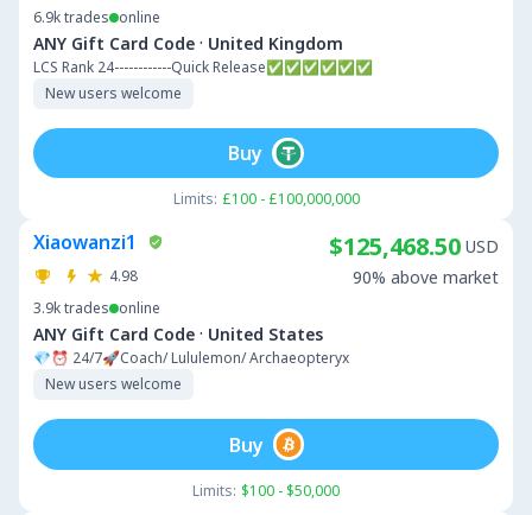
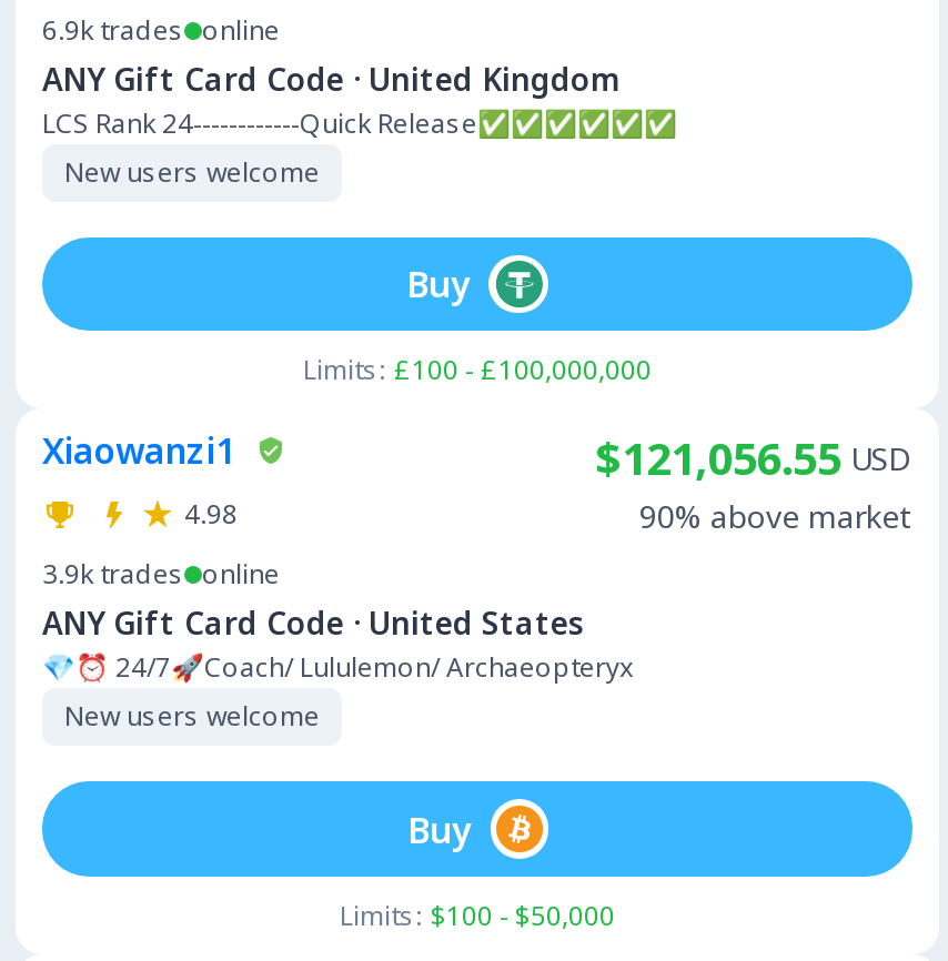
- $125,468.50 USD
+ $121,056.55 USD
